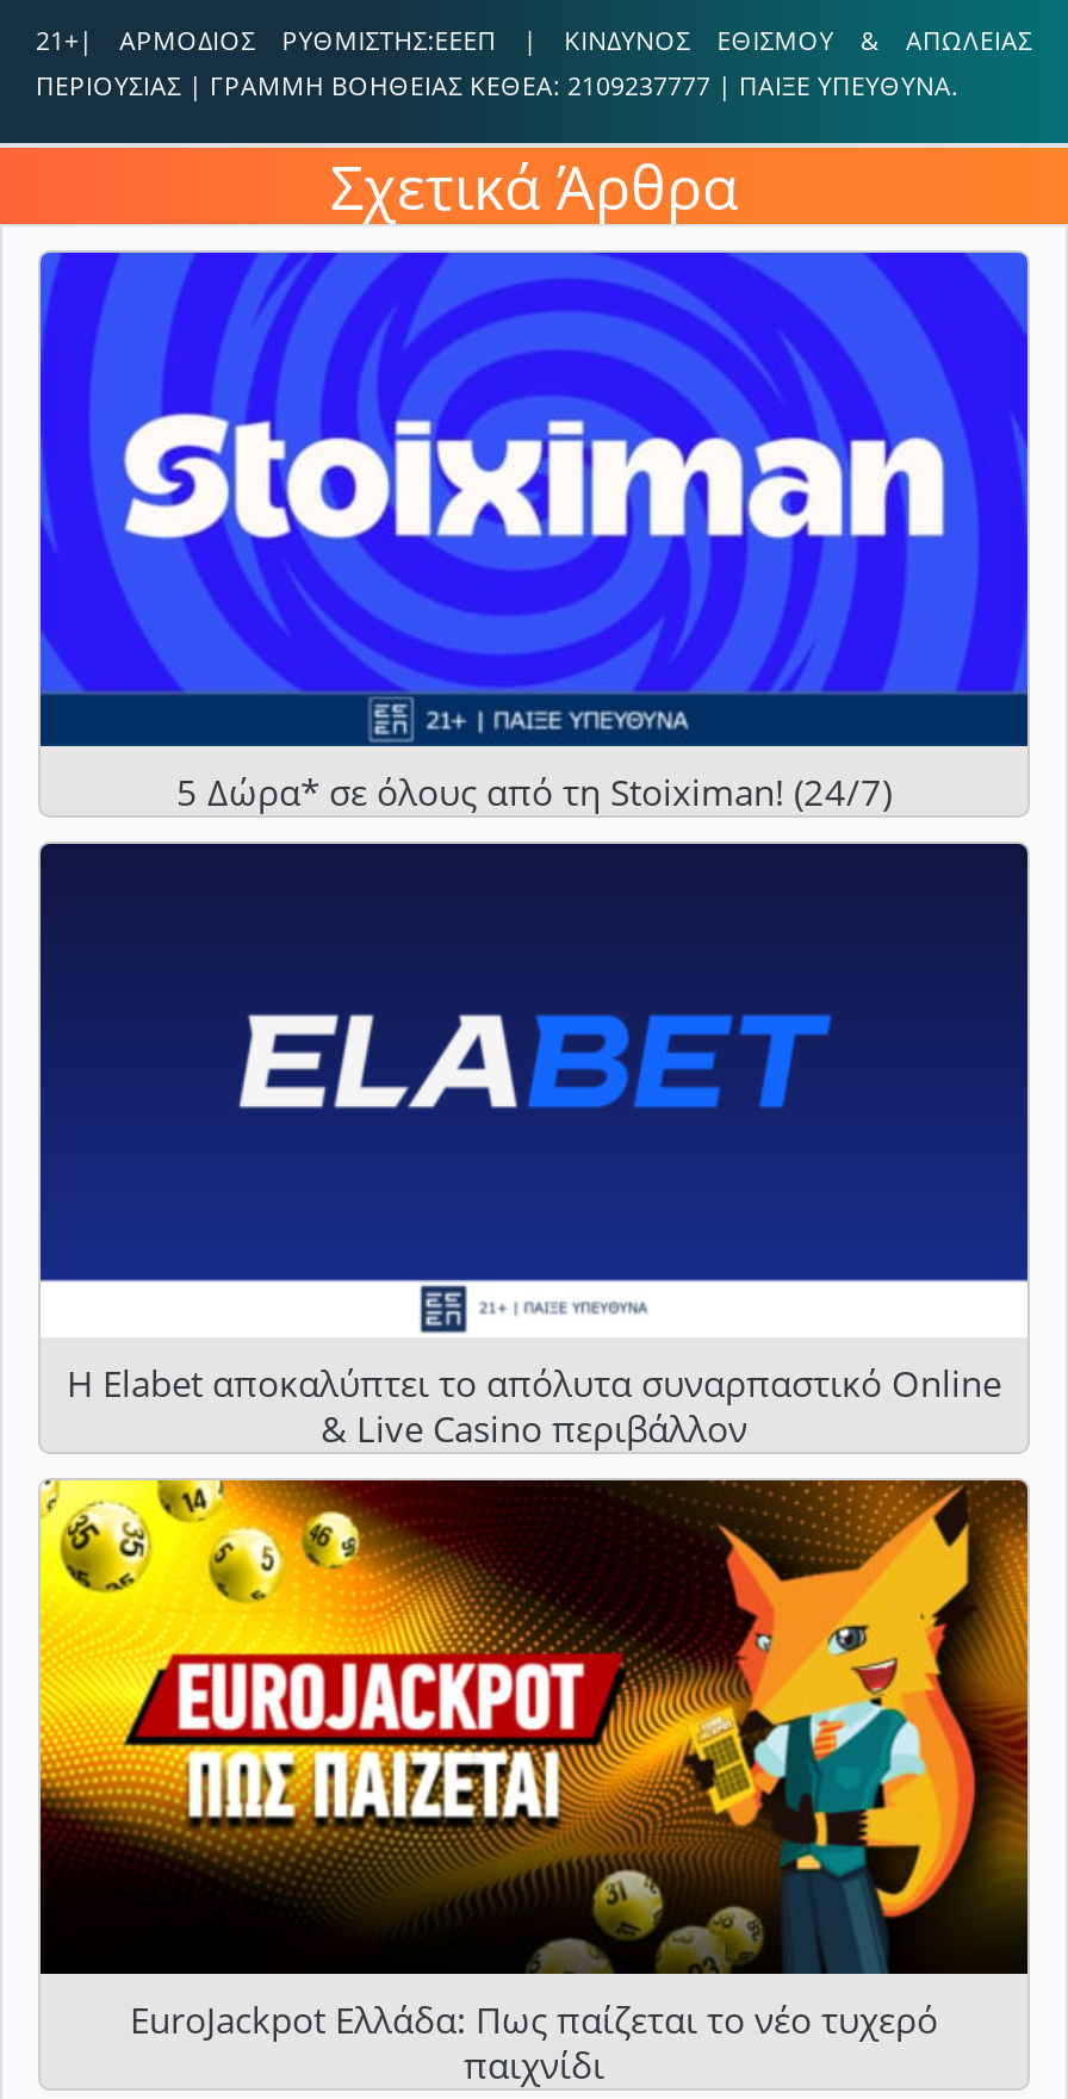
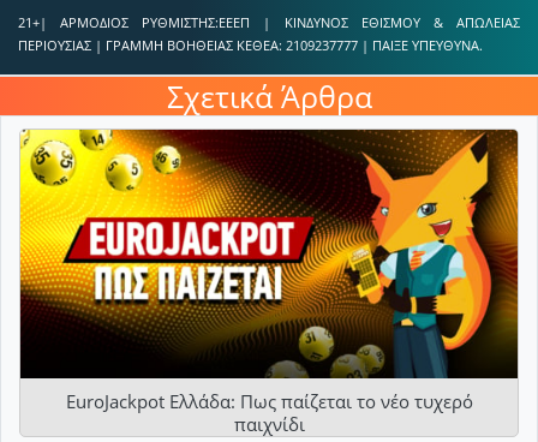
- [image]
- 5 Δώρα* σε όλους από τη Stoiximan! (24/7)

- [image]
- Η Elabet αποκαλύπτει το απόλυτα συναρπαστικό Online
- & Live Casino περιβάλλον
